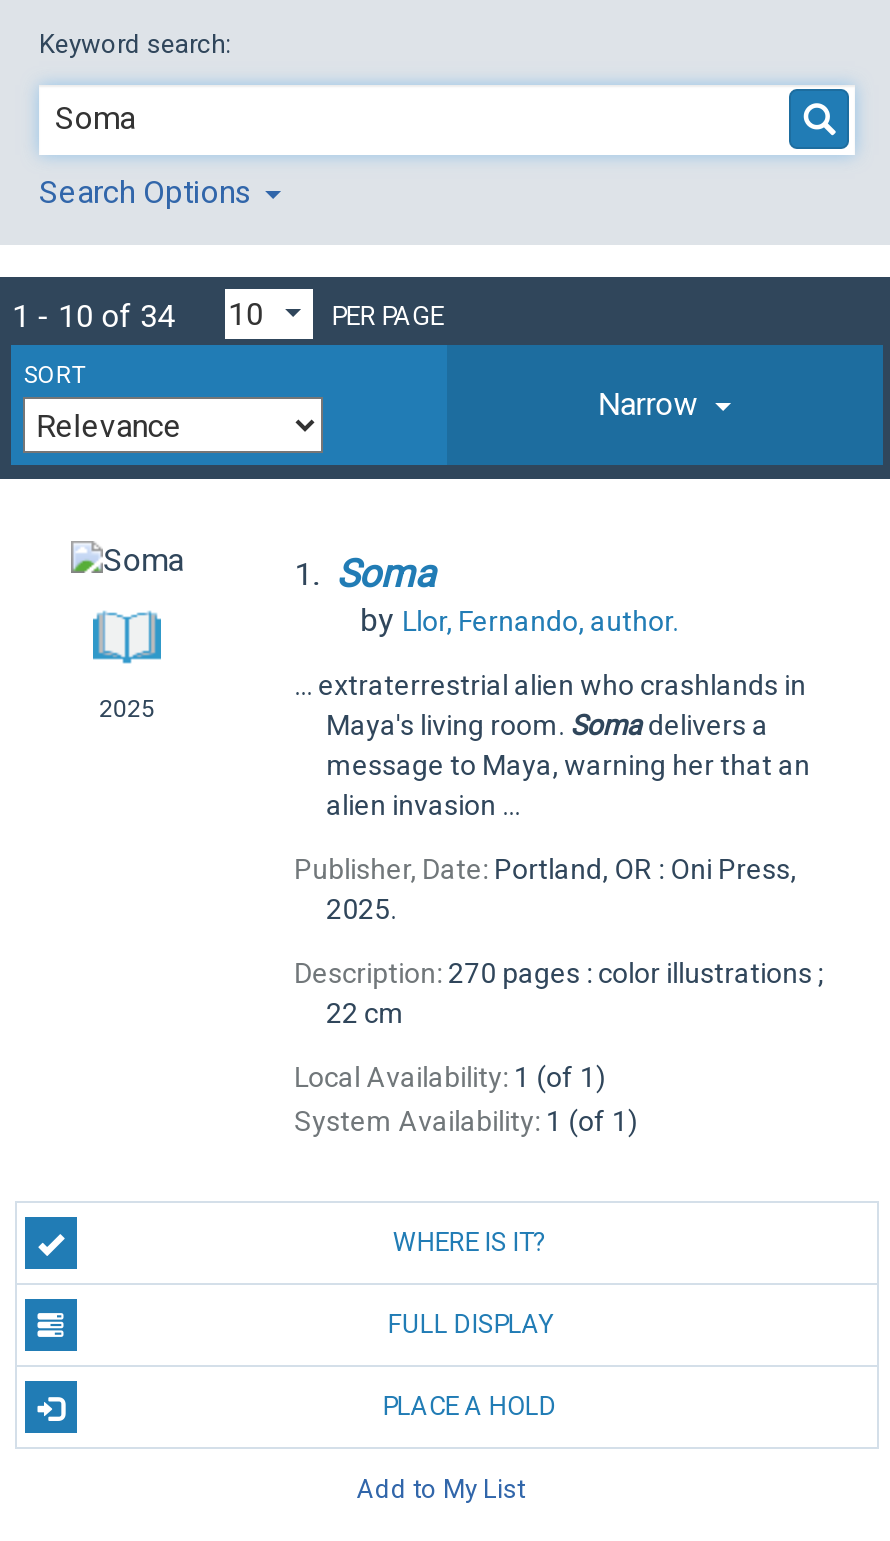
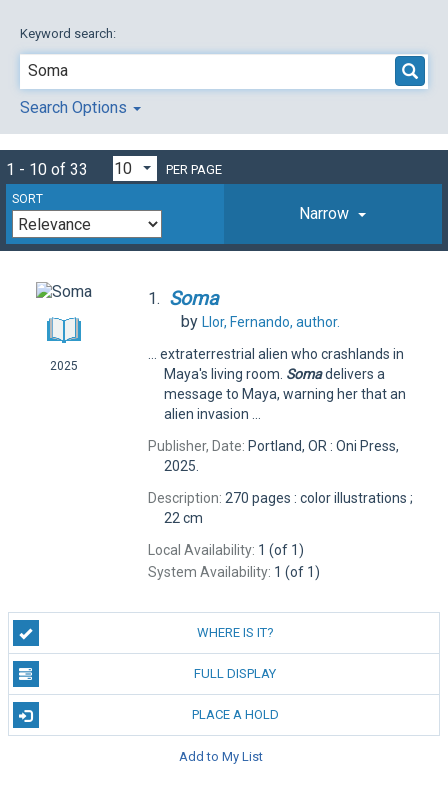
- 1 - 10 of 34
+ 1 - 10 of 33
